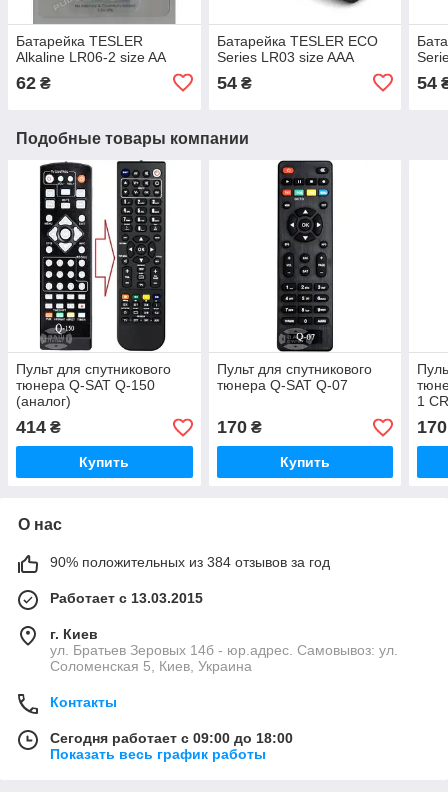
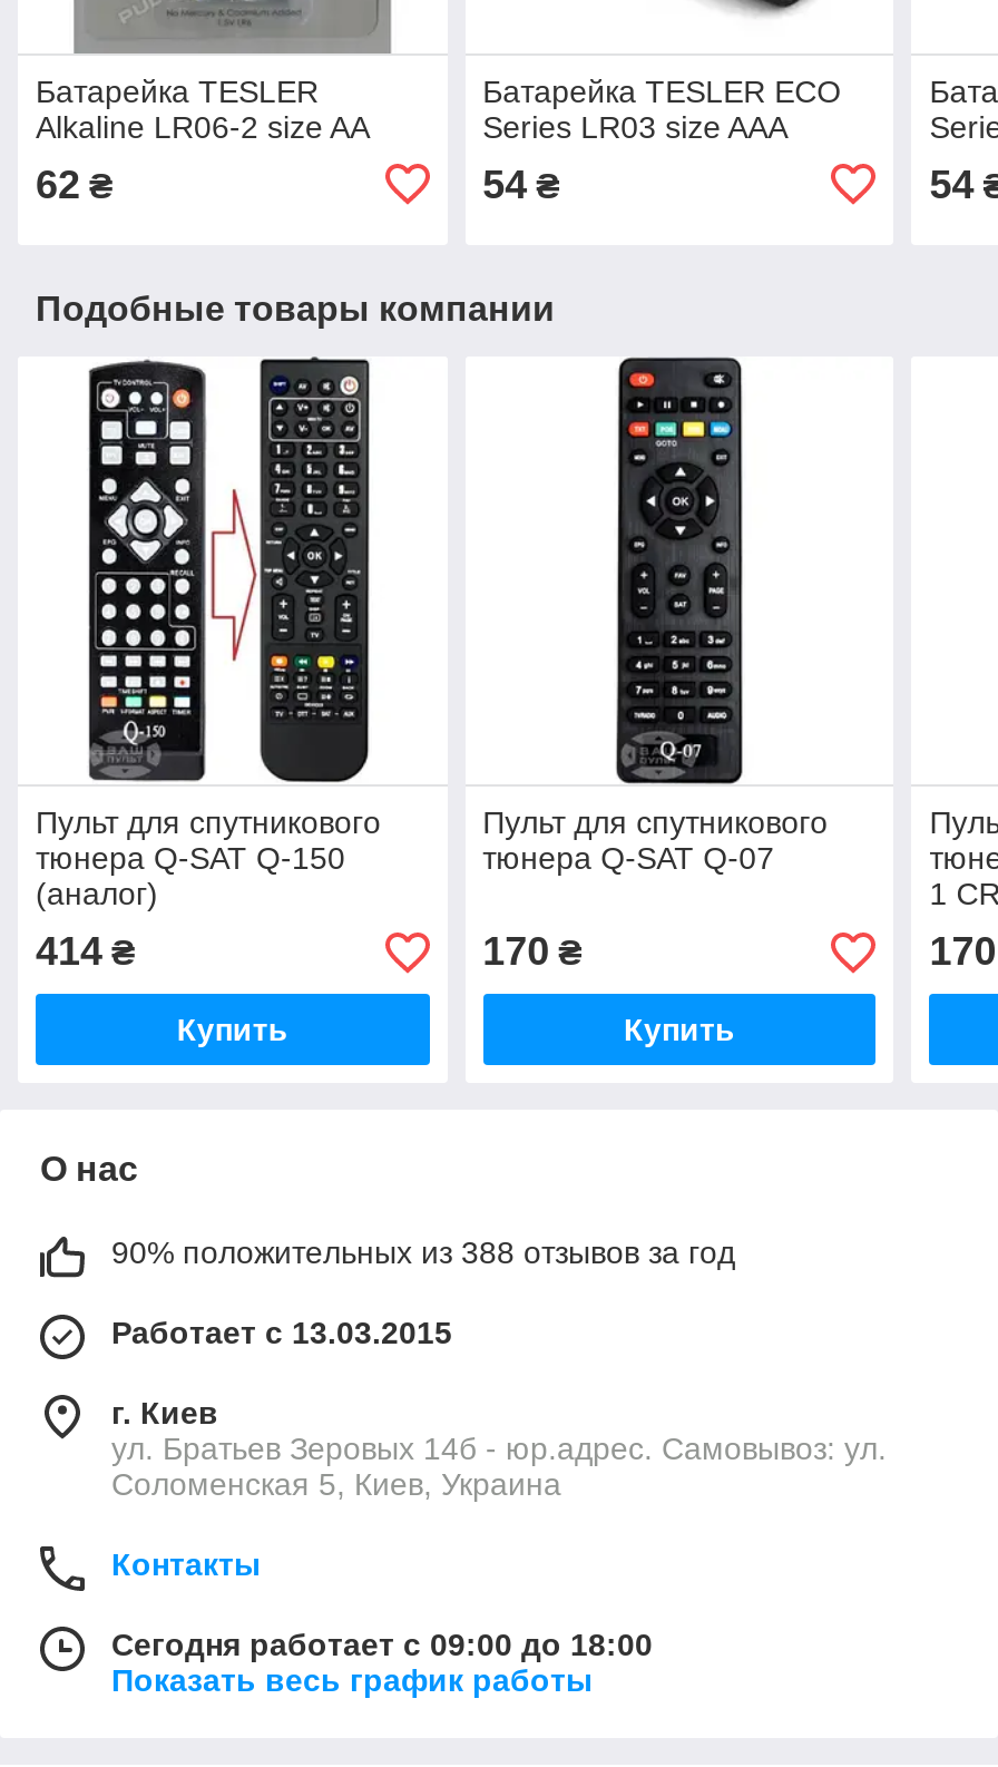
- 90% положительных из 384 отзывов за год
+ 90% положительных из 388 отзывов за год
